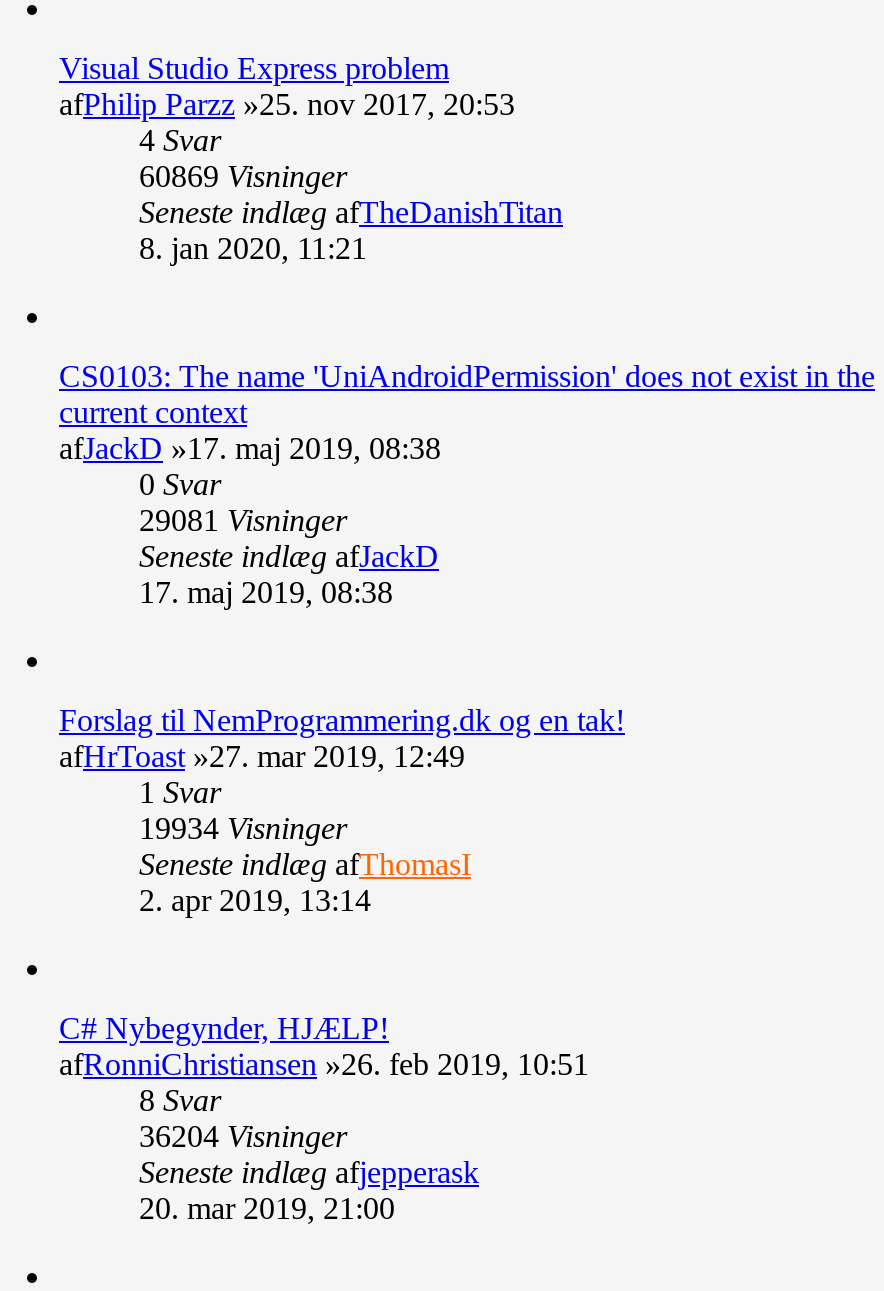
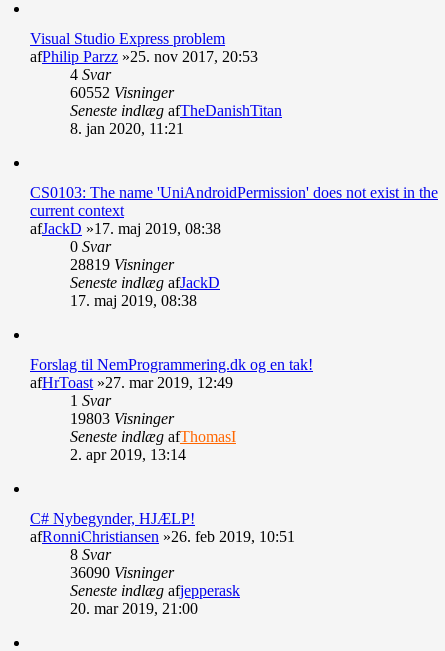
- 60869 Visninger
+ 60552 Visninger

- 29081 Visninger
+ 28819 Visninger

- 19934 Visninger
+ 19803 Visninger

- 36204 Visninger
+ 36090 Visninger
